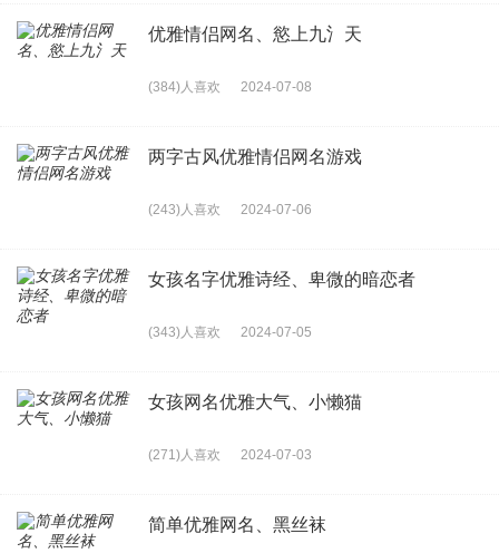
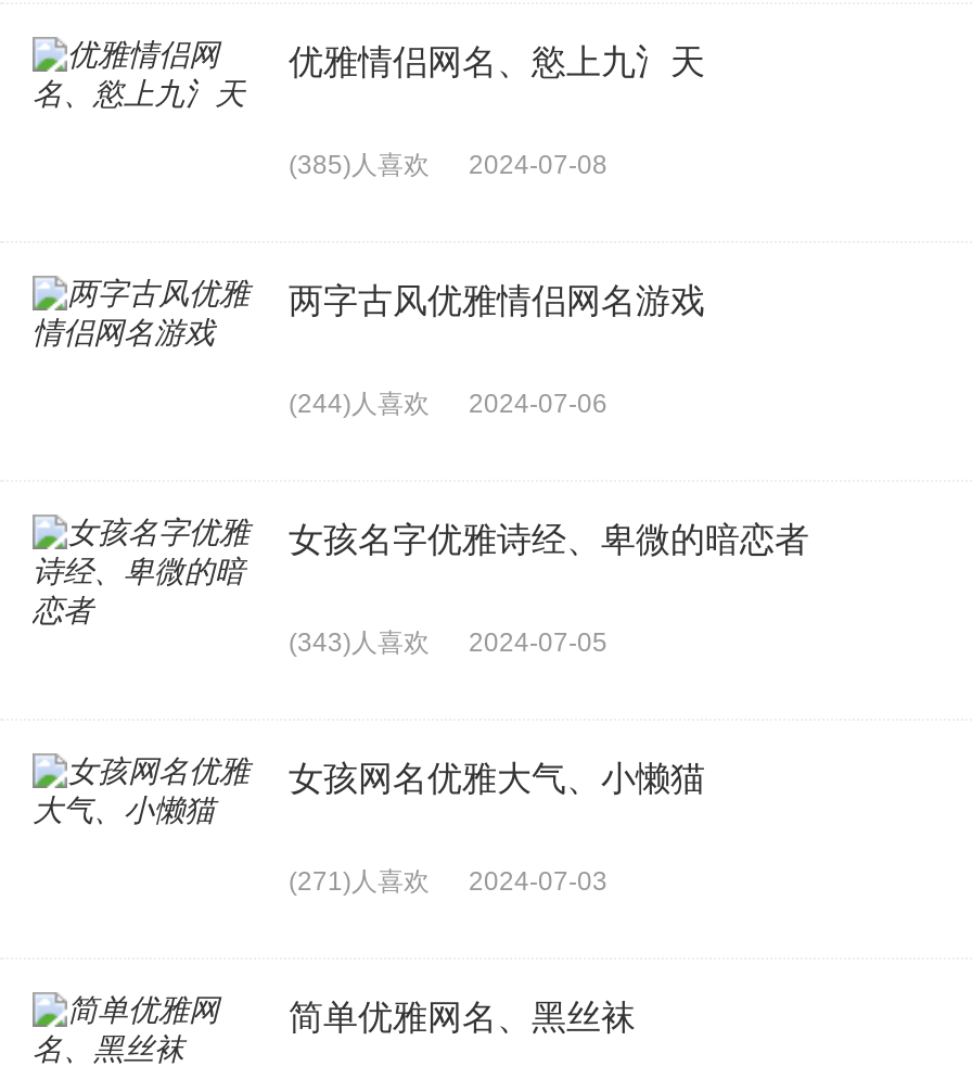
- (384)人喜欢 2024-07-08
+ (385)人喜欢 2024-07-08

- (243)人喜欢 2024-07-06
+ (244)人喜欢 2024-07-06
